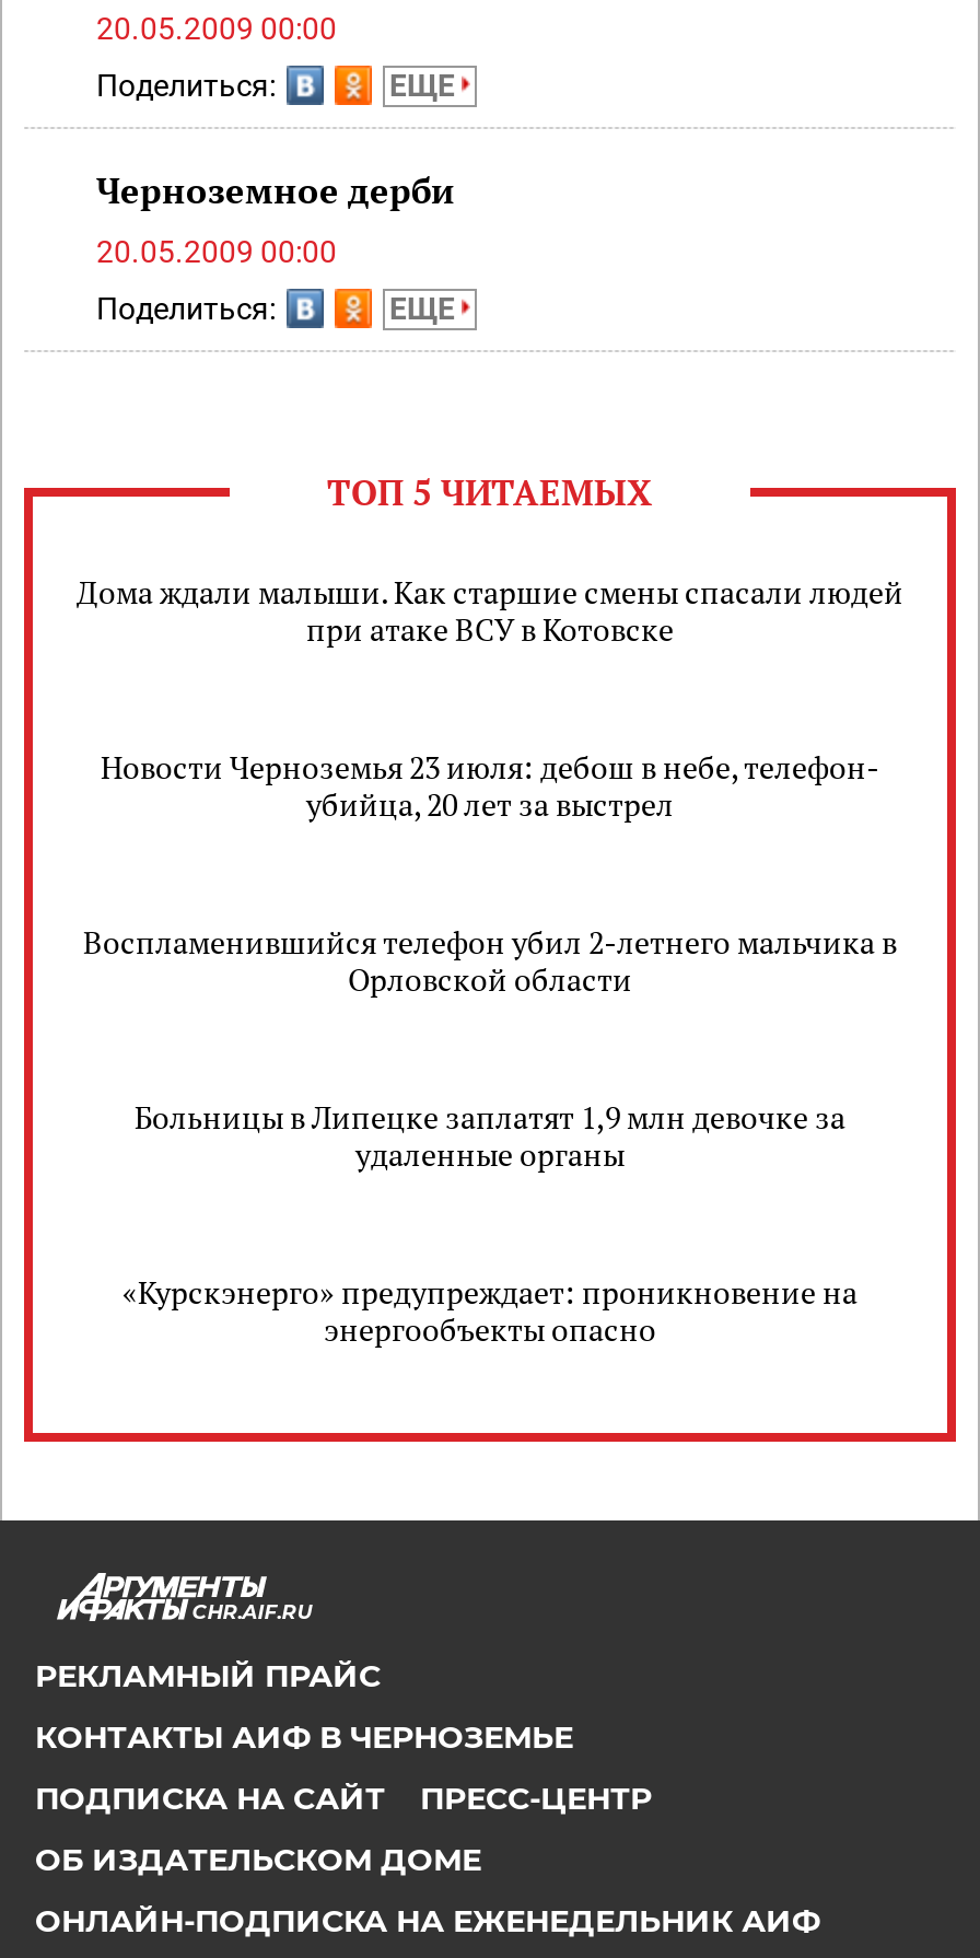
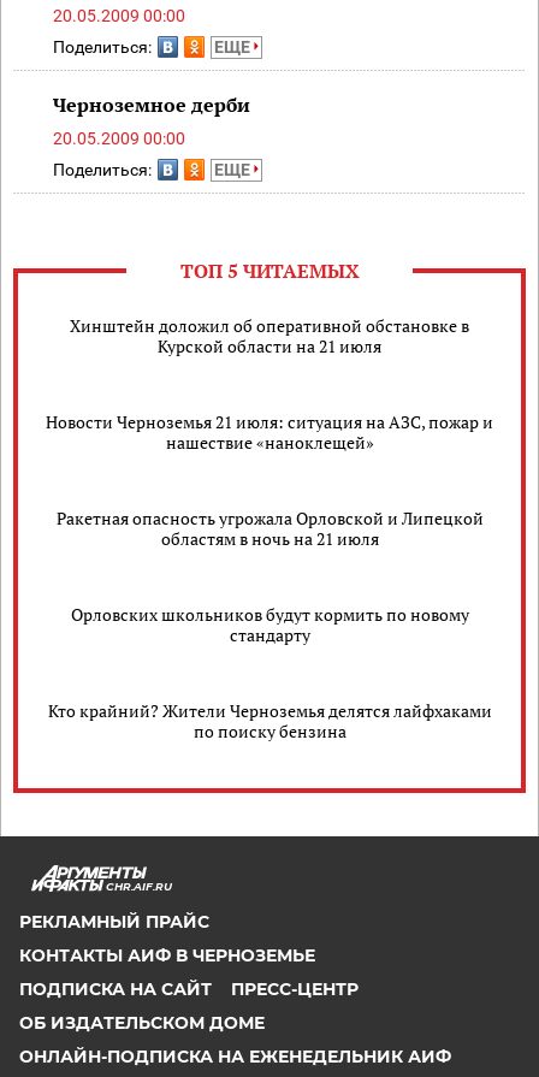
- Дома ждали малыши. Как старшие смены спасали людей
- при атаке ВСУ в Котовске
+ Хинштейн доложил об оперативной обстановке в
+ Курской области на 21 июля

- Новости Черноземья 23 июля: дебош в небе, телефон-
- убийца, 20 лет за выстрел
+ Новости Черноземья 21 июля: ситуация на АЗС, пожар и
+ нашествие «наноклещей»

- Воспламенившийся телефон убил 2-летнего мальчика в
- Орловской области
+ Ракетная опасность угрожала Орловской и Липецкой
+ областям в ночь на 21 июля

- Больницы в Липецке заплатят 1,9 млн девочке за
- удаленные органы
+ Орловских школьников будут кормить по новому
+ стандарту

- «Курскэнерго» предупреждает: проникновение на
- энергообъекты опасно
+ Кто крайний? Жители Черноземья делятся лайфхаками
+ по поиску бензина
